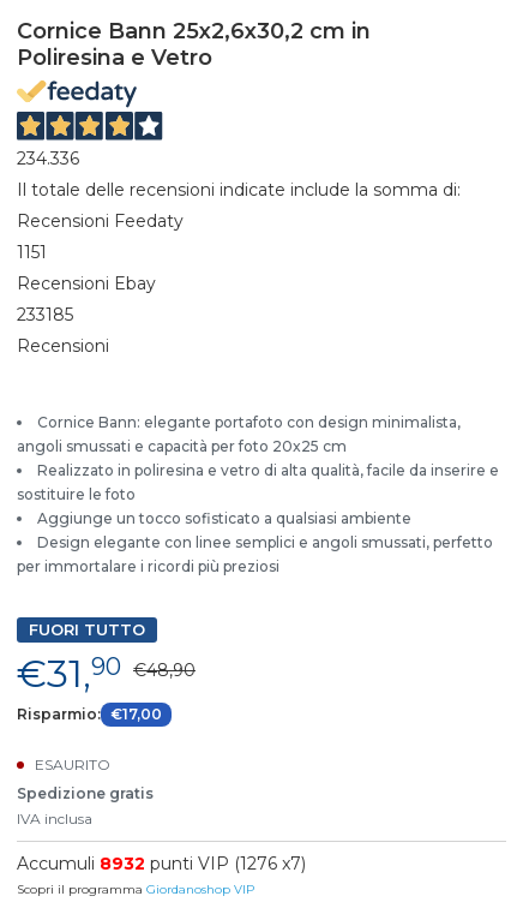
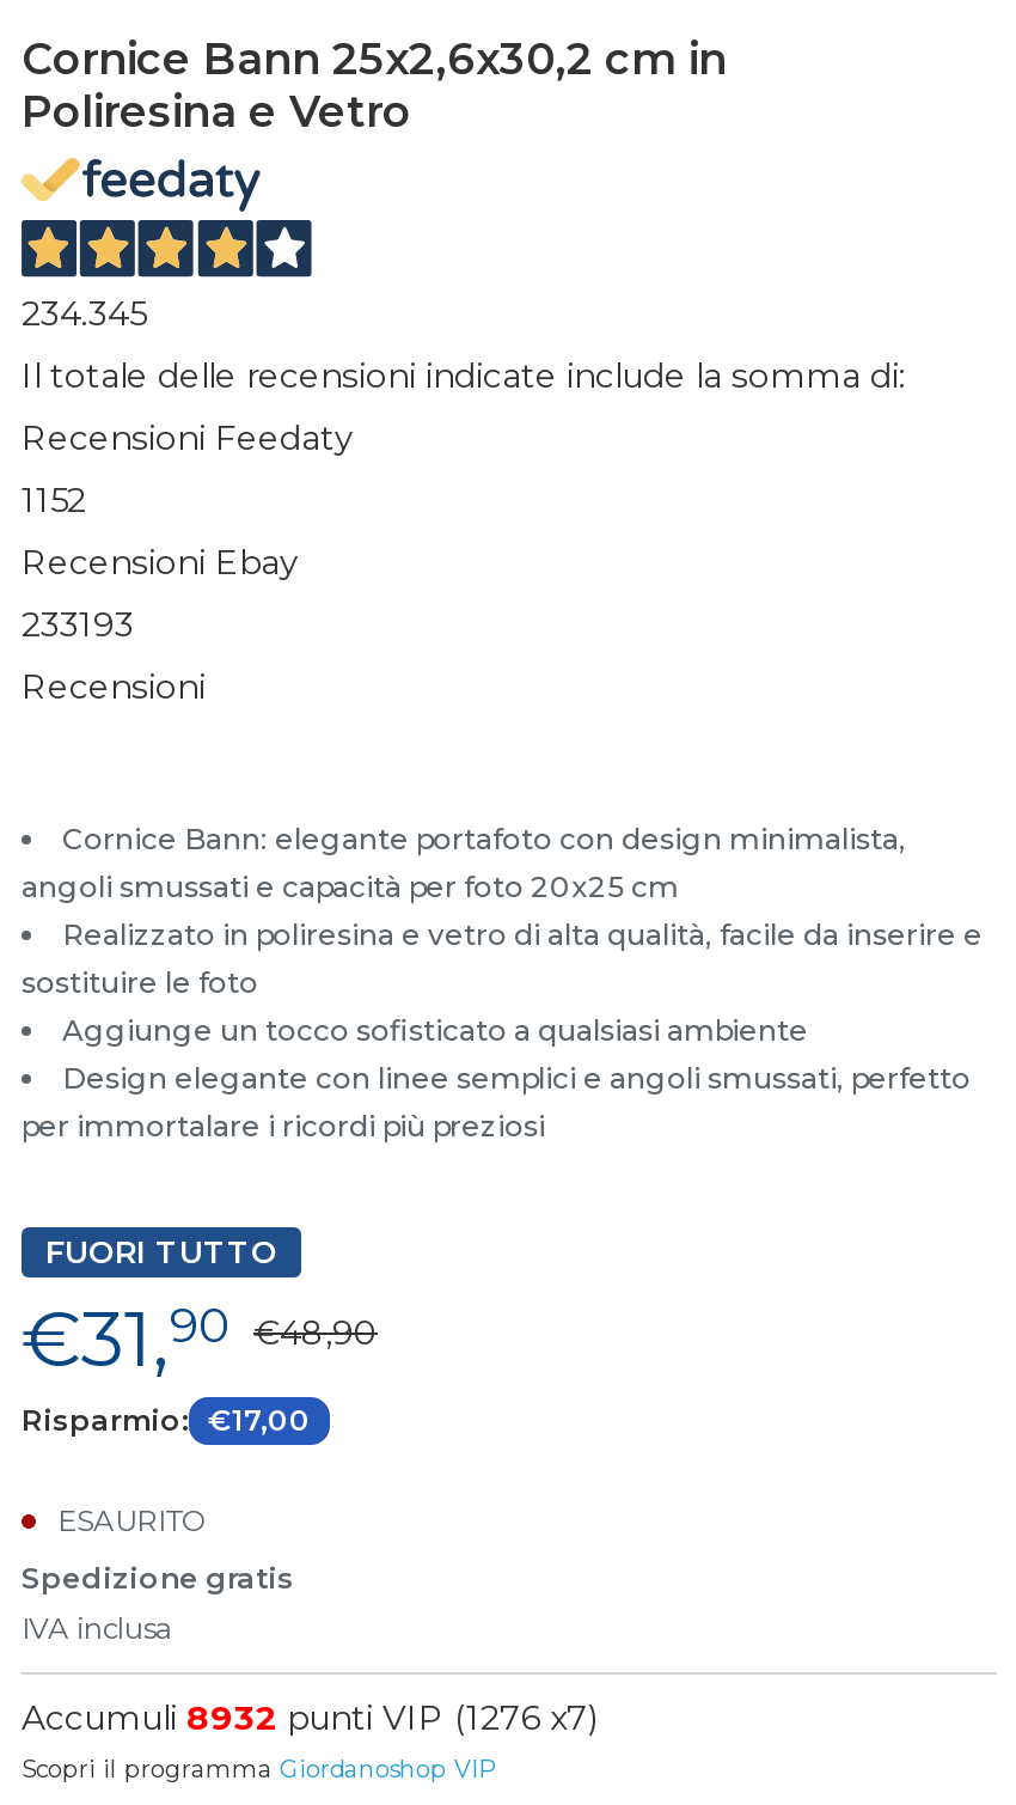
- 234.336
+ 234.345

- 1151
+ 1152

- 233185
+ 233193
